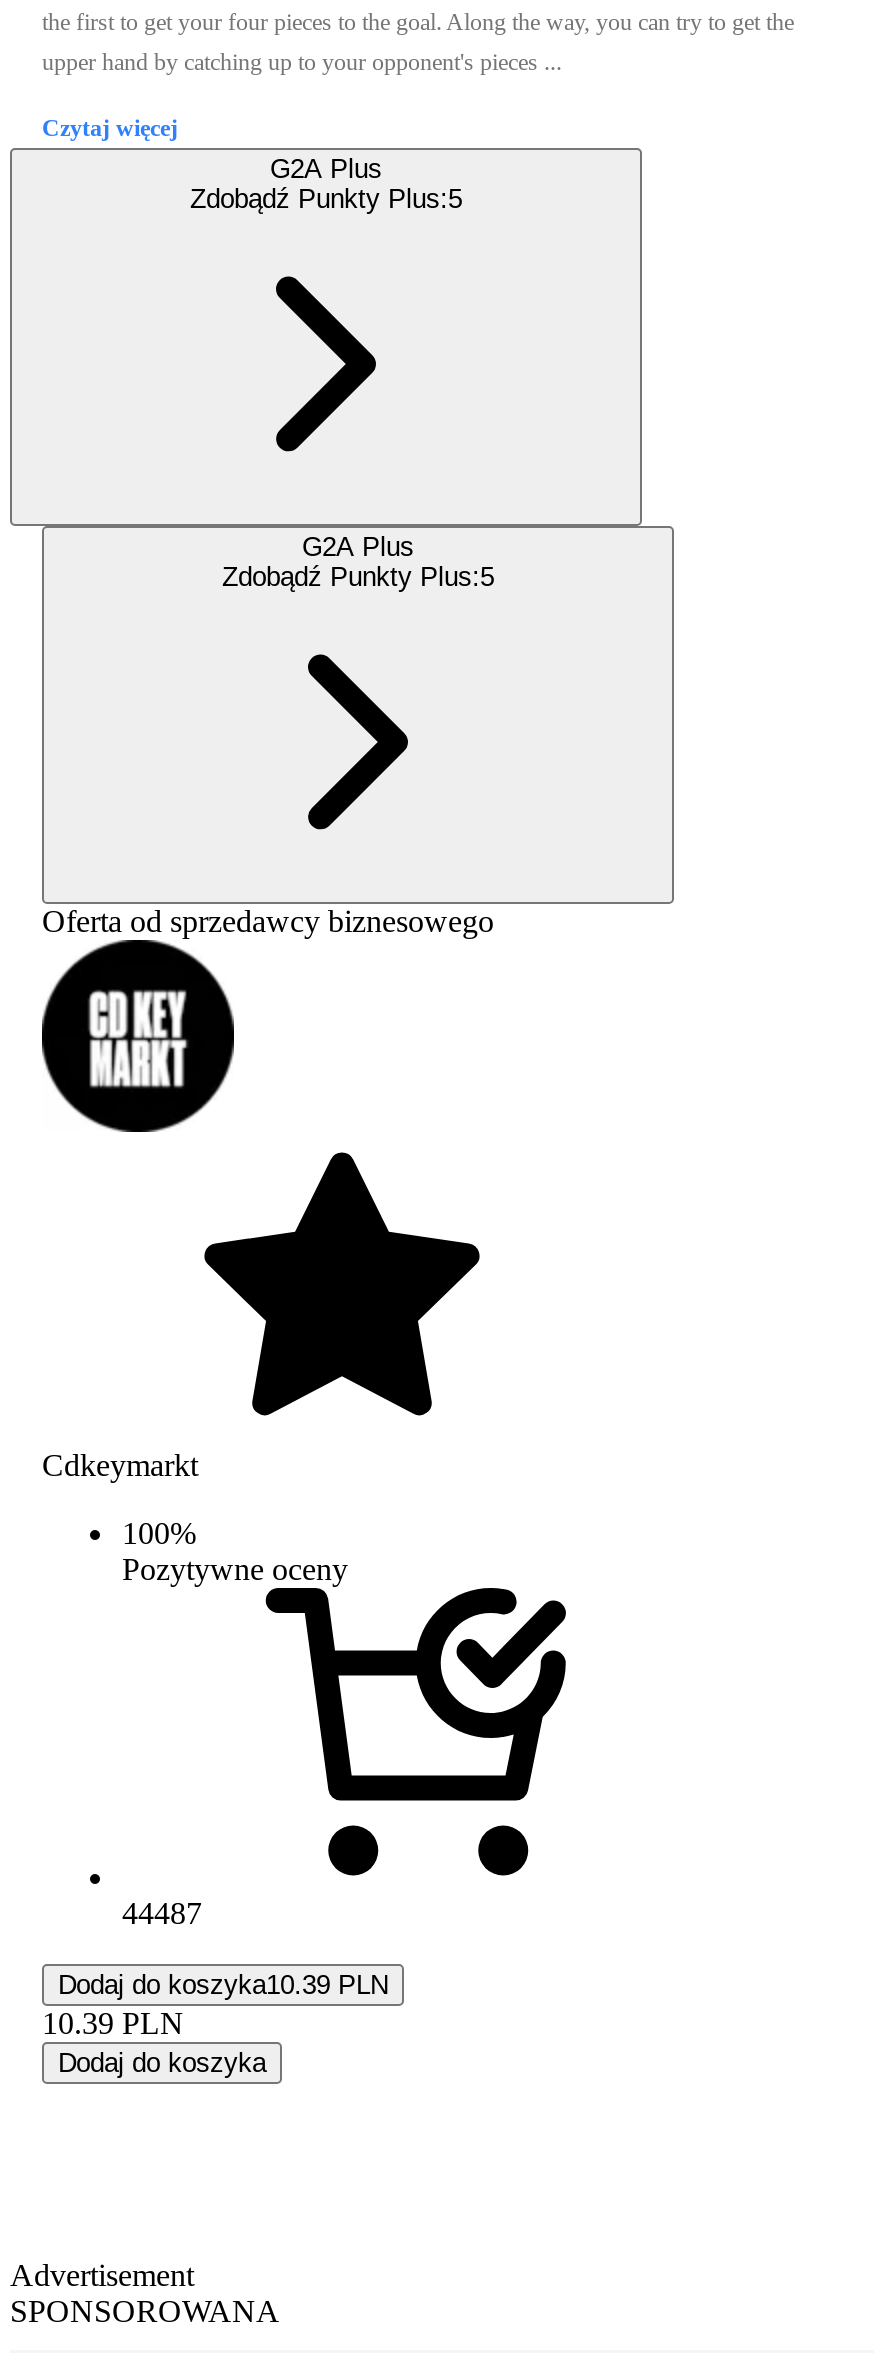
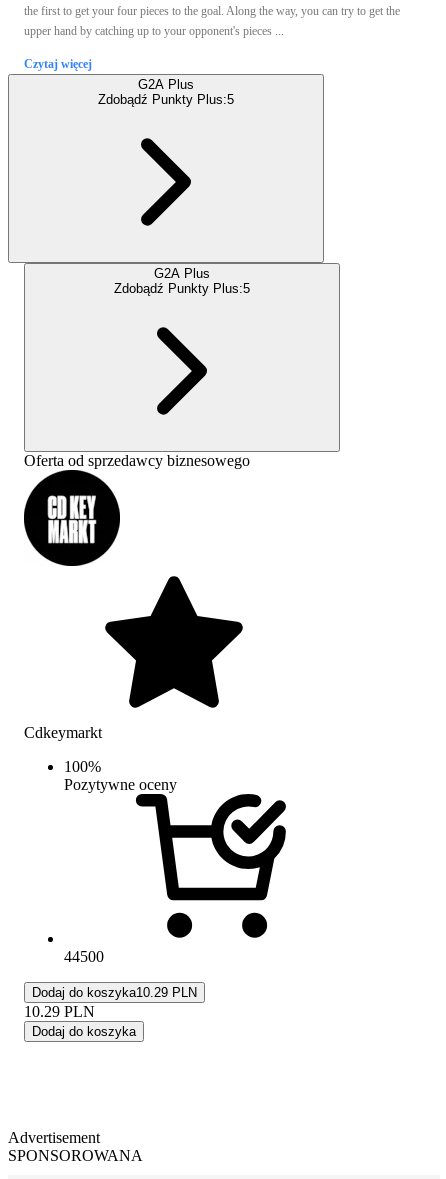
- 44487
+ 44500

- Dodaj do koszyka10.39 PLN
+ Dodaj do koszyka10.29 PLN

- 10.39 PLN
+ 10.29 PLN
